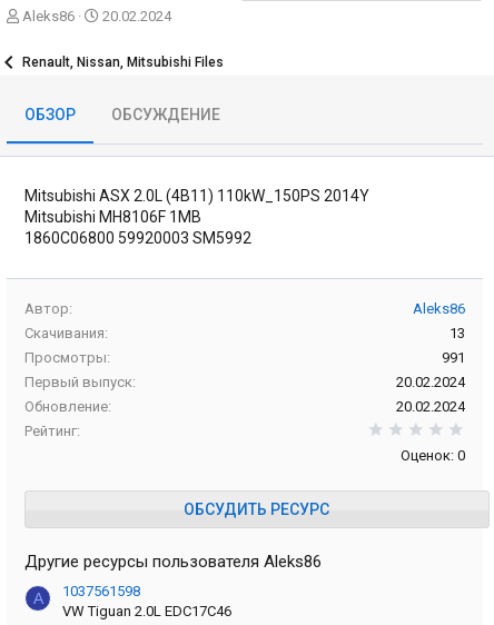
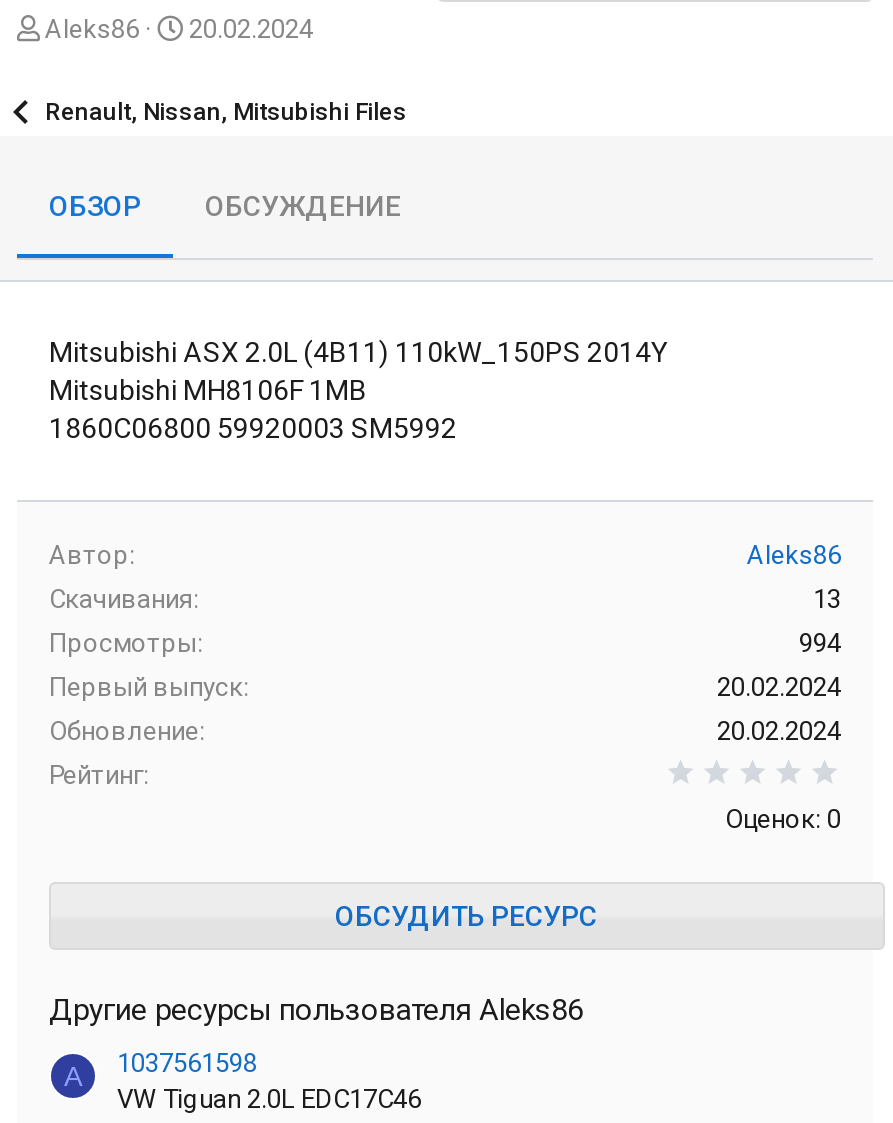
- 991
+ 994
